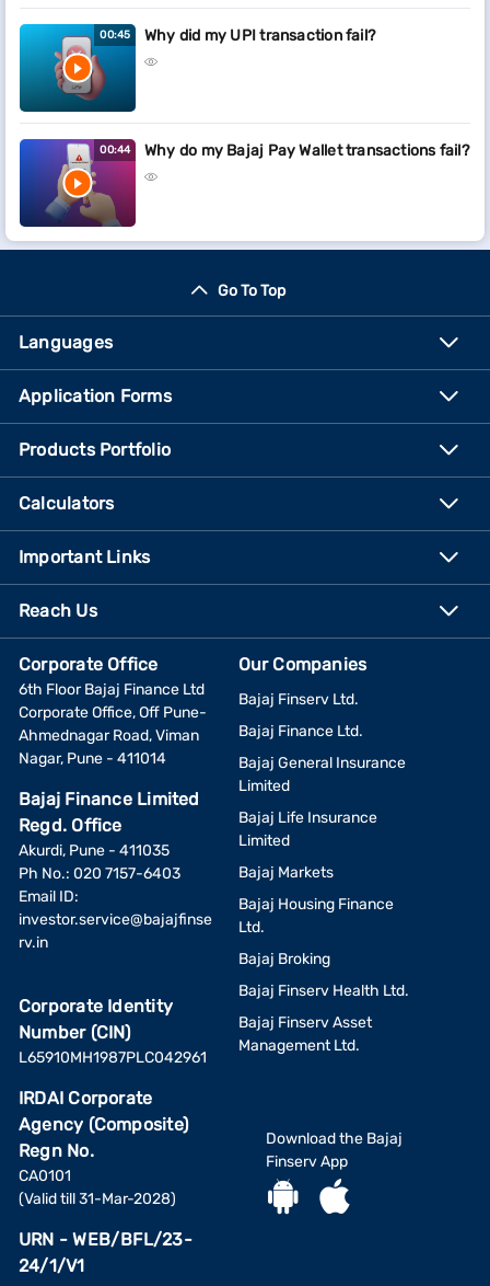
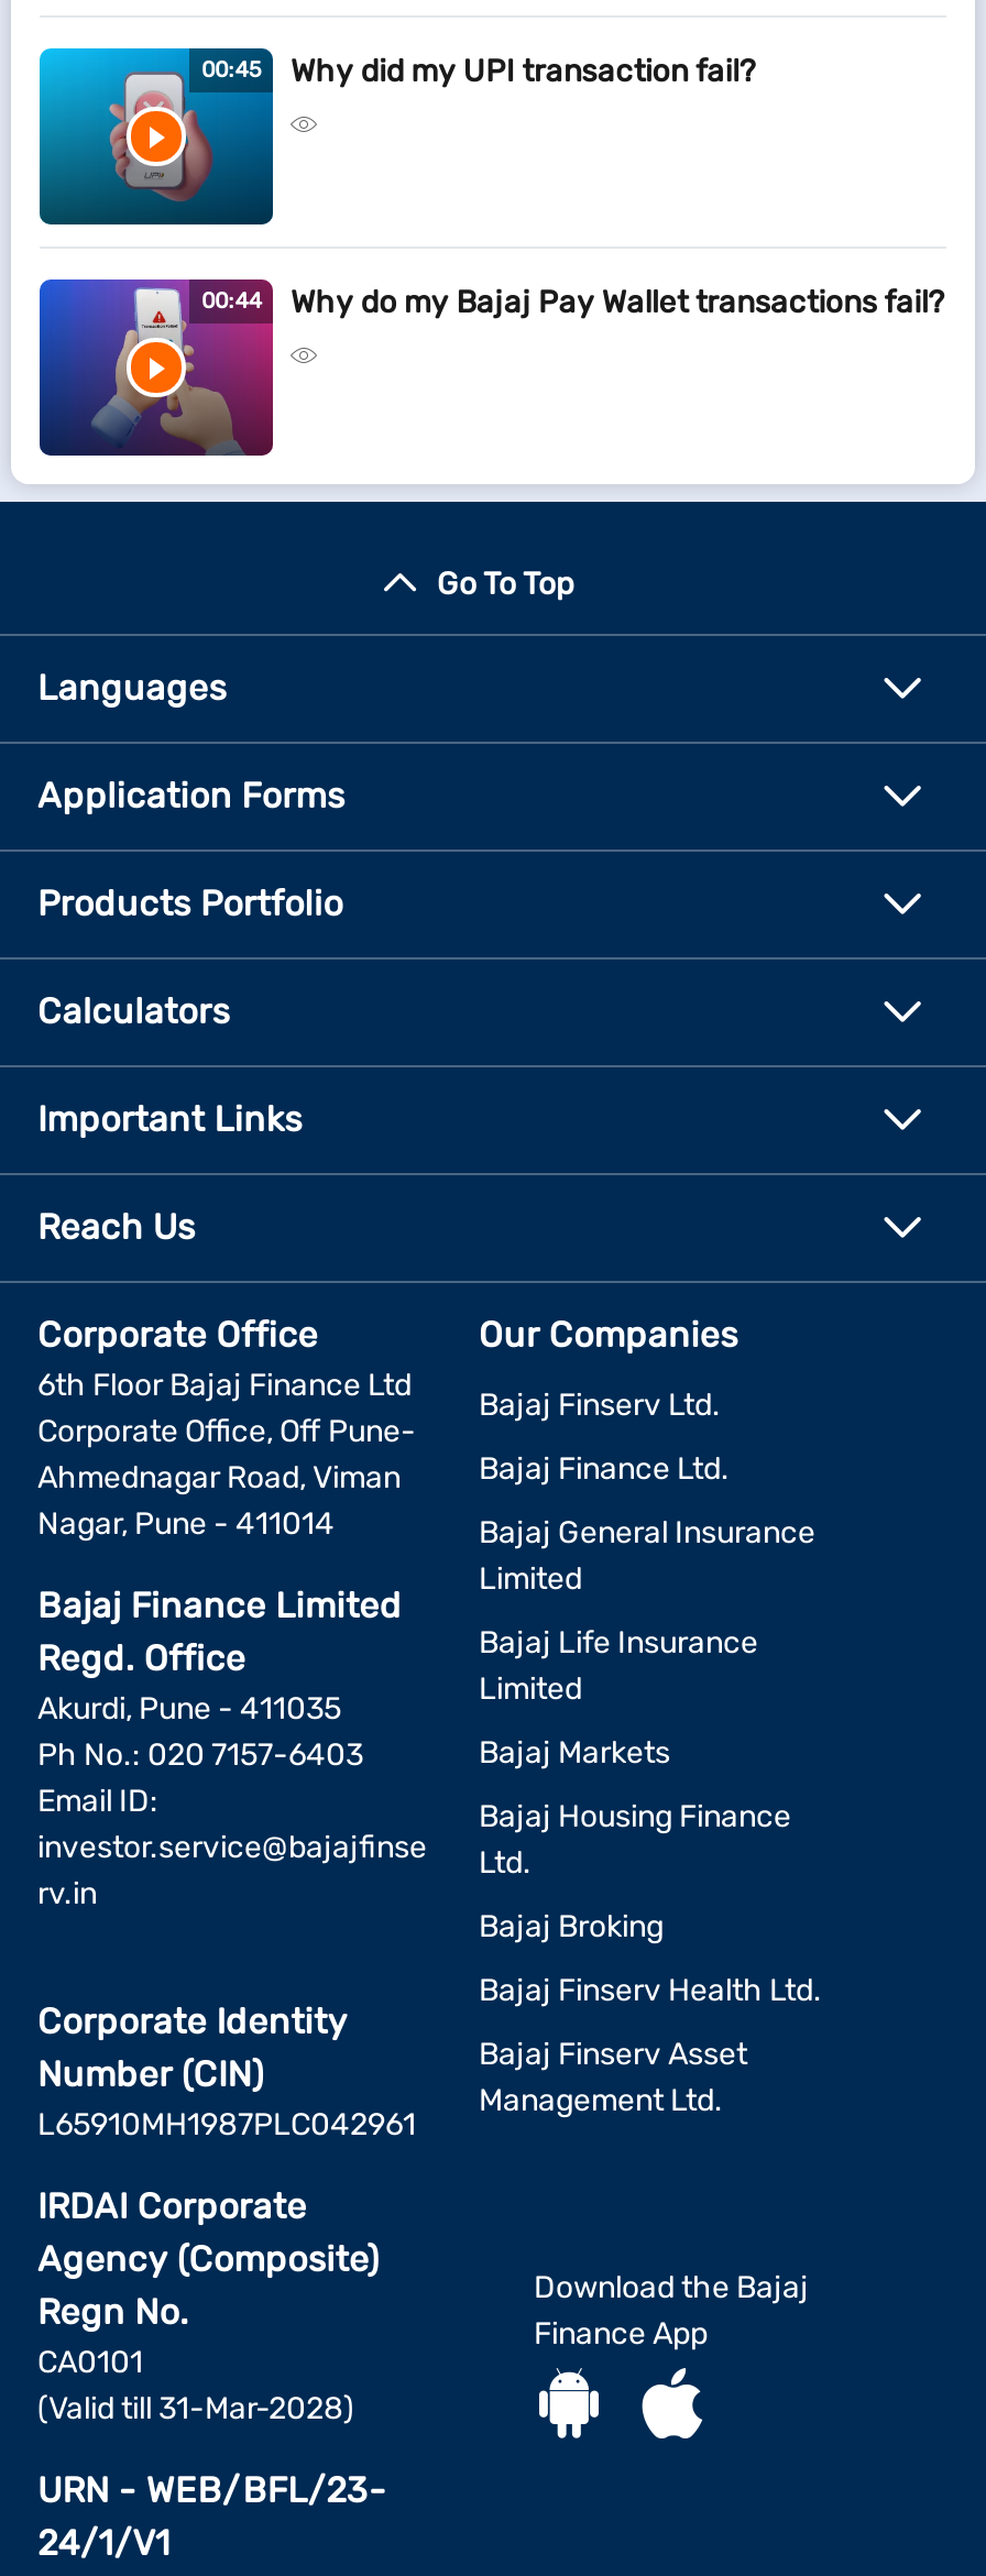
- Finserv App
+ Finance App
